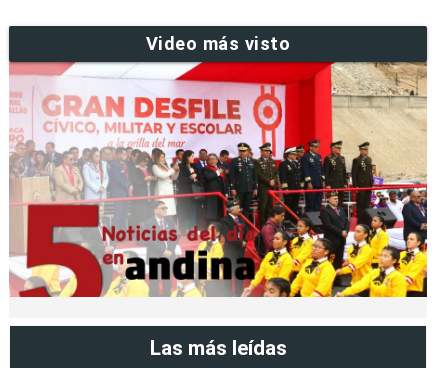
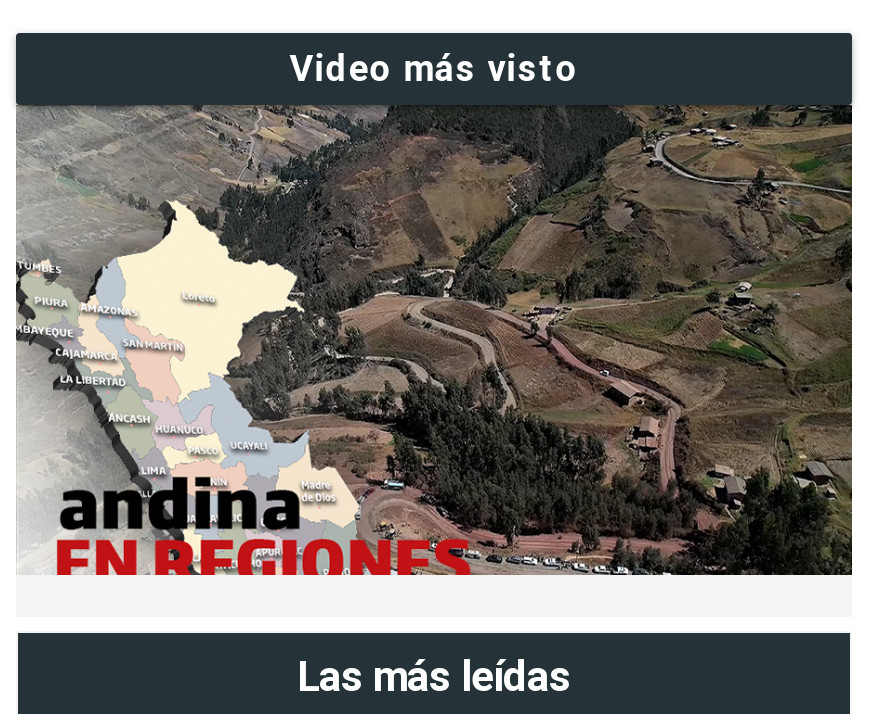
- [image]
+ [image]
